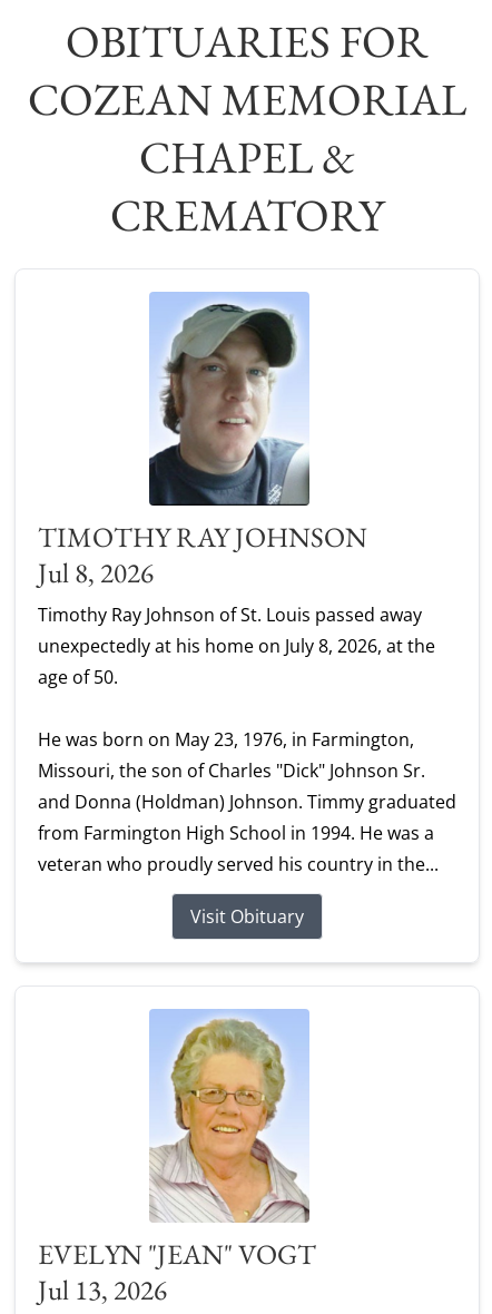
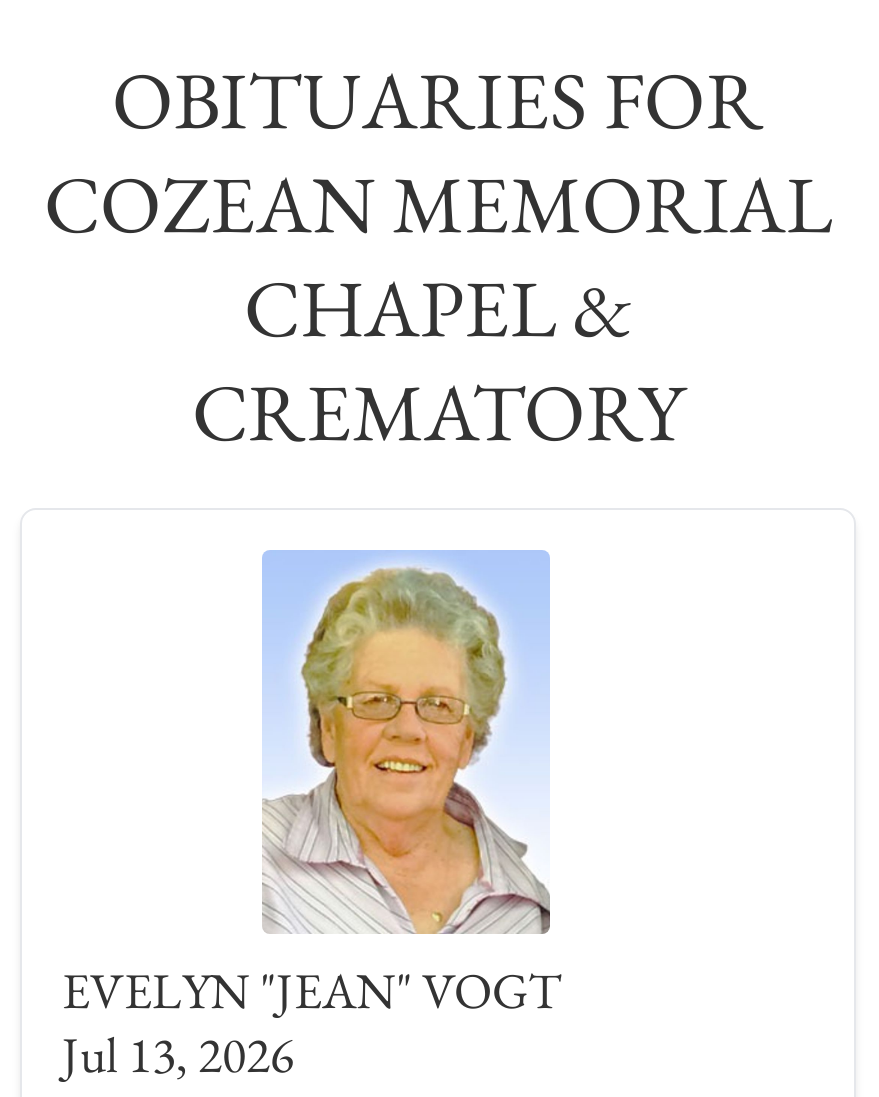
- [image]
- TIMOTHY RAY JOHNSON
- Jul 8, 2026
- Timothy Ray Johnson of St. Louis passed away
- unexpectedly at his home on July 8, 2026, at the
- age of 50.
- He was born on May 23, 1976, in Farmington,
- Missouri, the son of Charles "Dick" Johnson Sr.
- and Donna (Holdman) Johnson. Timmy graduated
- from Farmington High School in 1994. He was a
- veteran who proudly served his country in the...
- Visit Obituary
